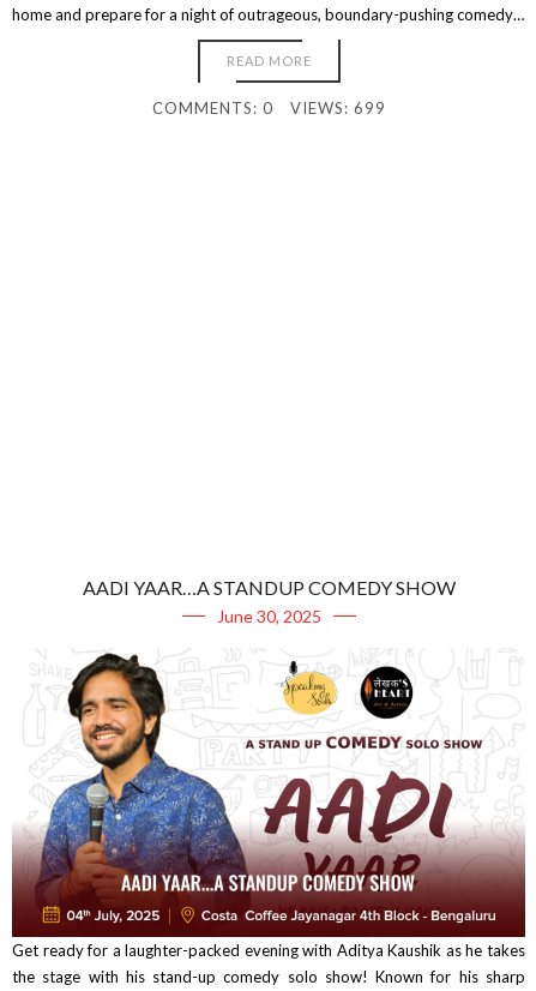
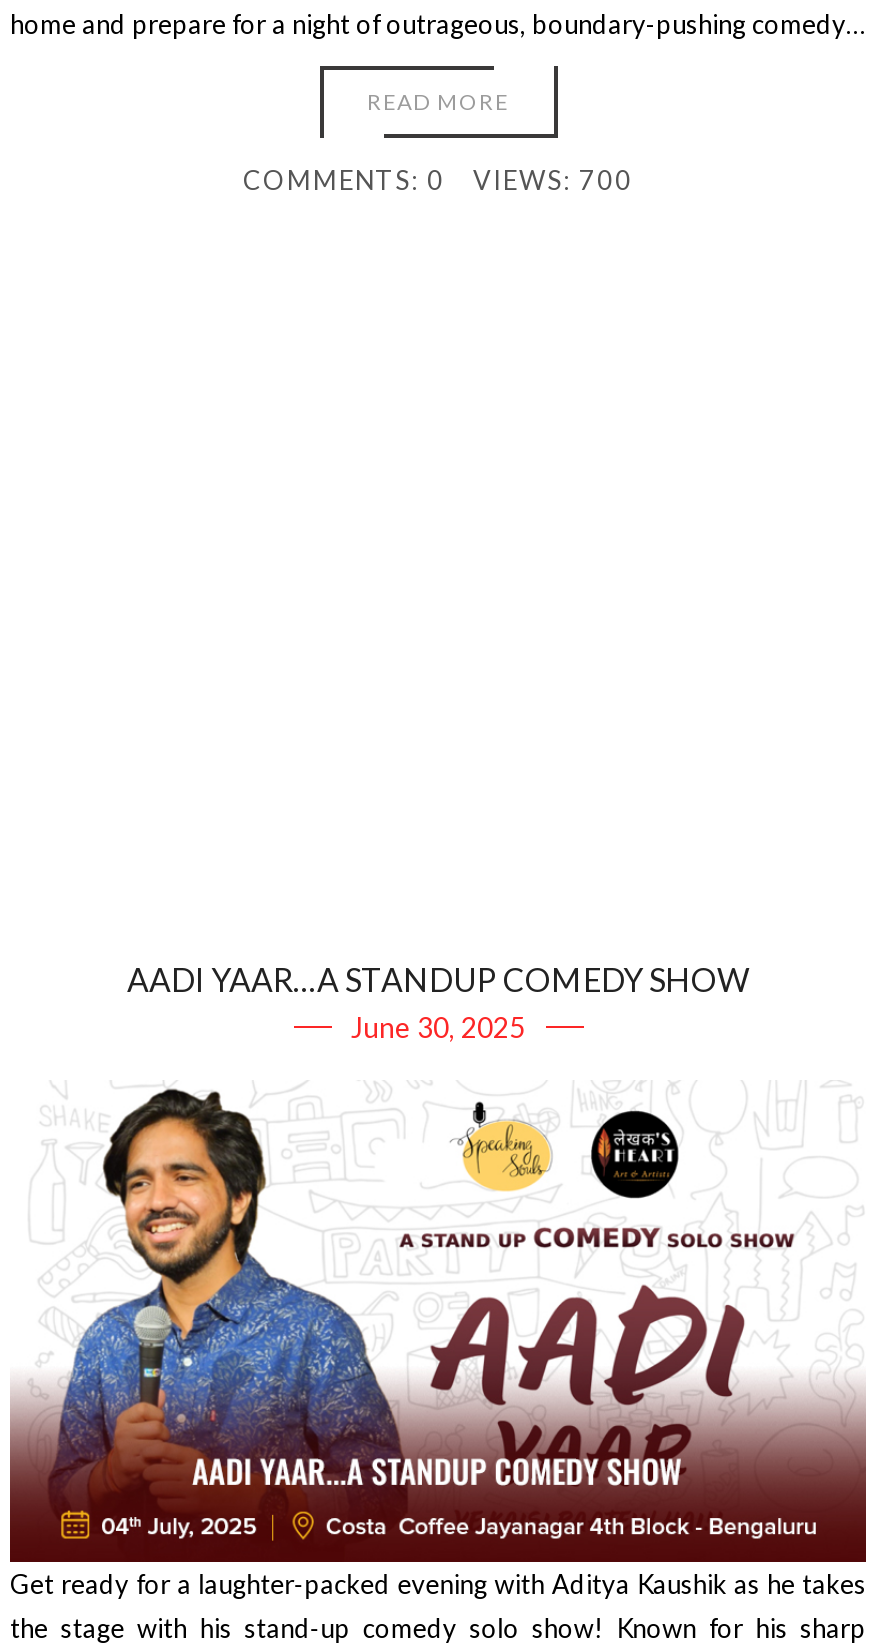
- COMMENTS: 0 VIEWS: 699
+ COMMENTS: 0 VIEWS: 700
